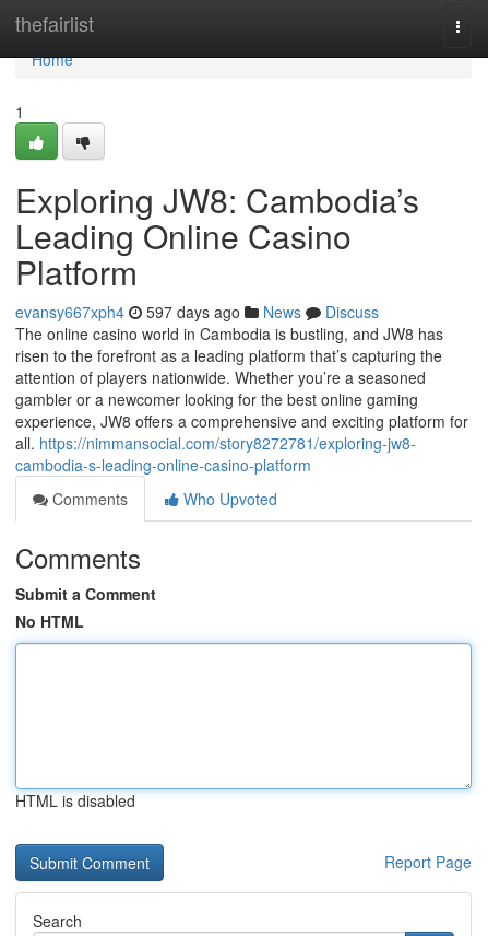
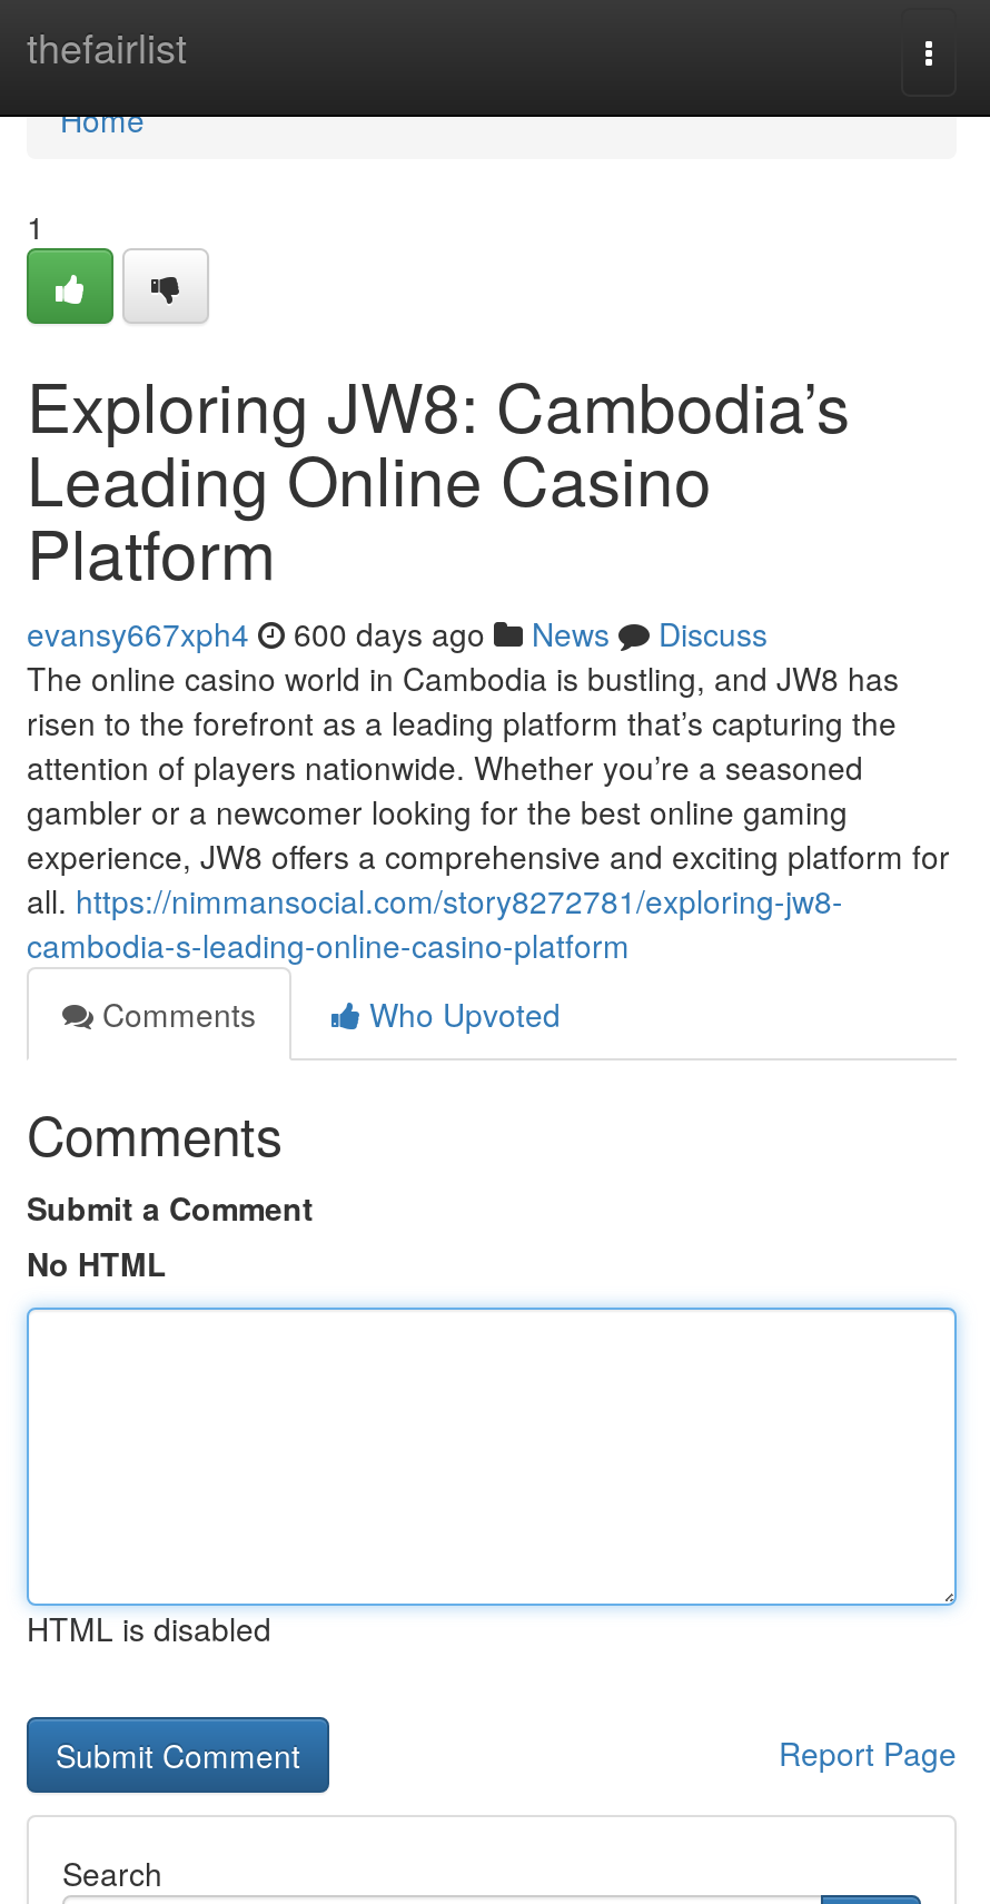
- evansy667xph4 597 days ago News Discuss
+ evansy667xph4 600 days ago News Discuss
